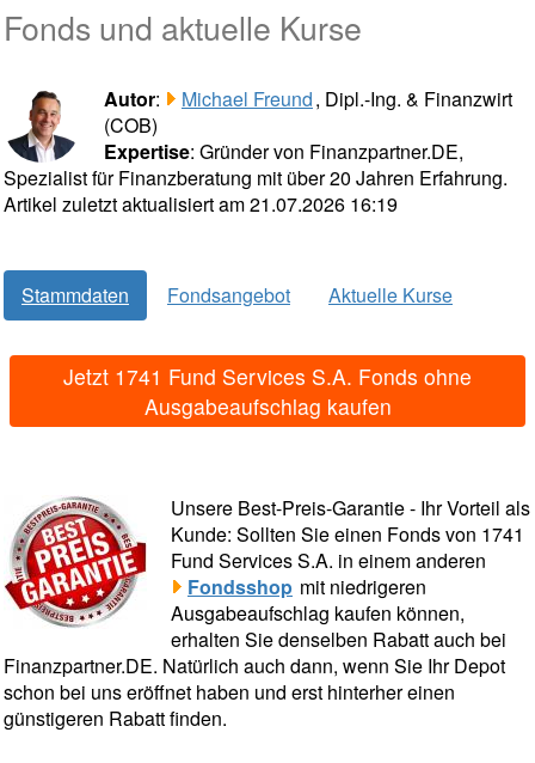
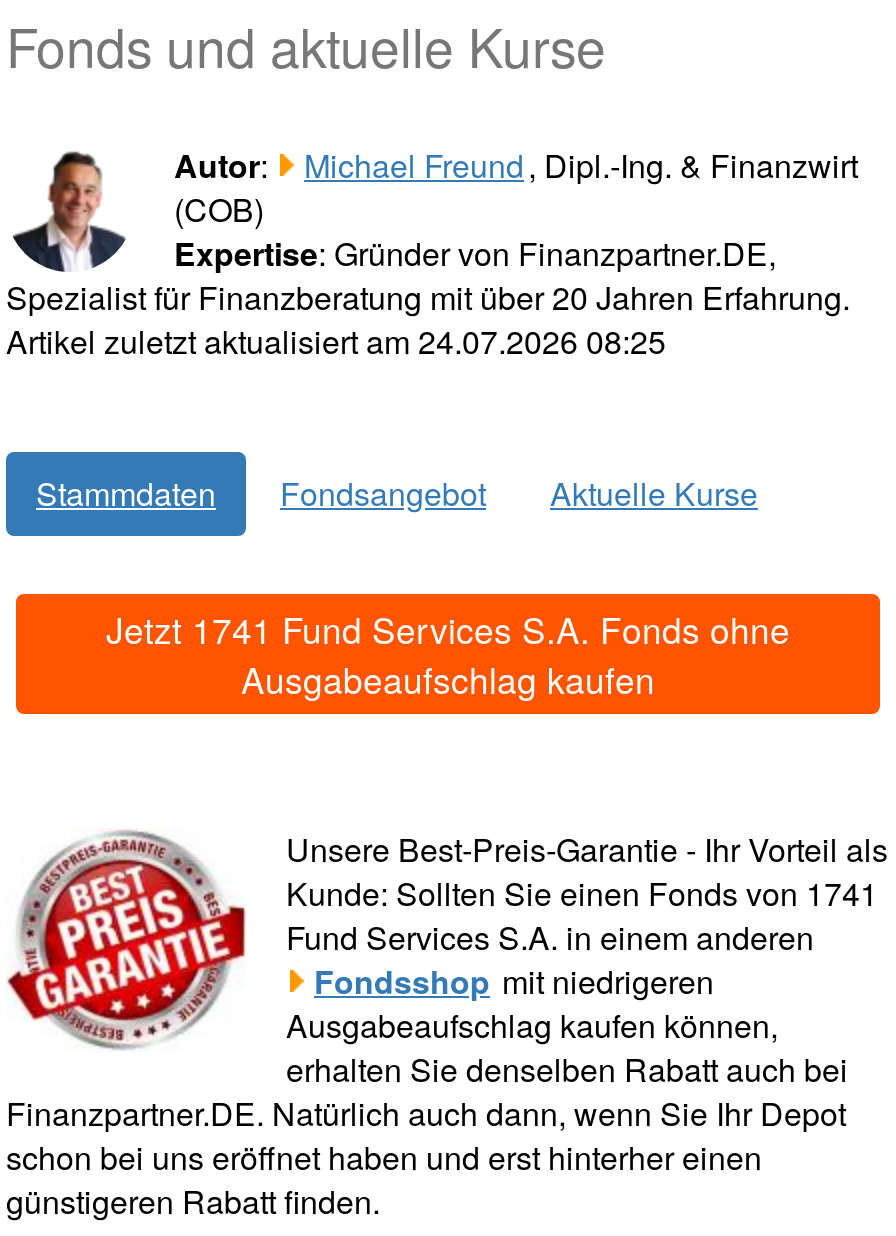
- Artikel zuletzt aktualisiert am 21.07.2026 16:19
+ Artikel zuletzt aktualisiert am 24.07.2026 08:25
